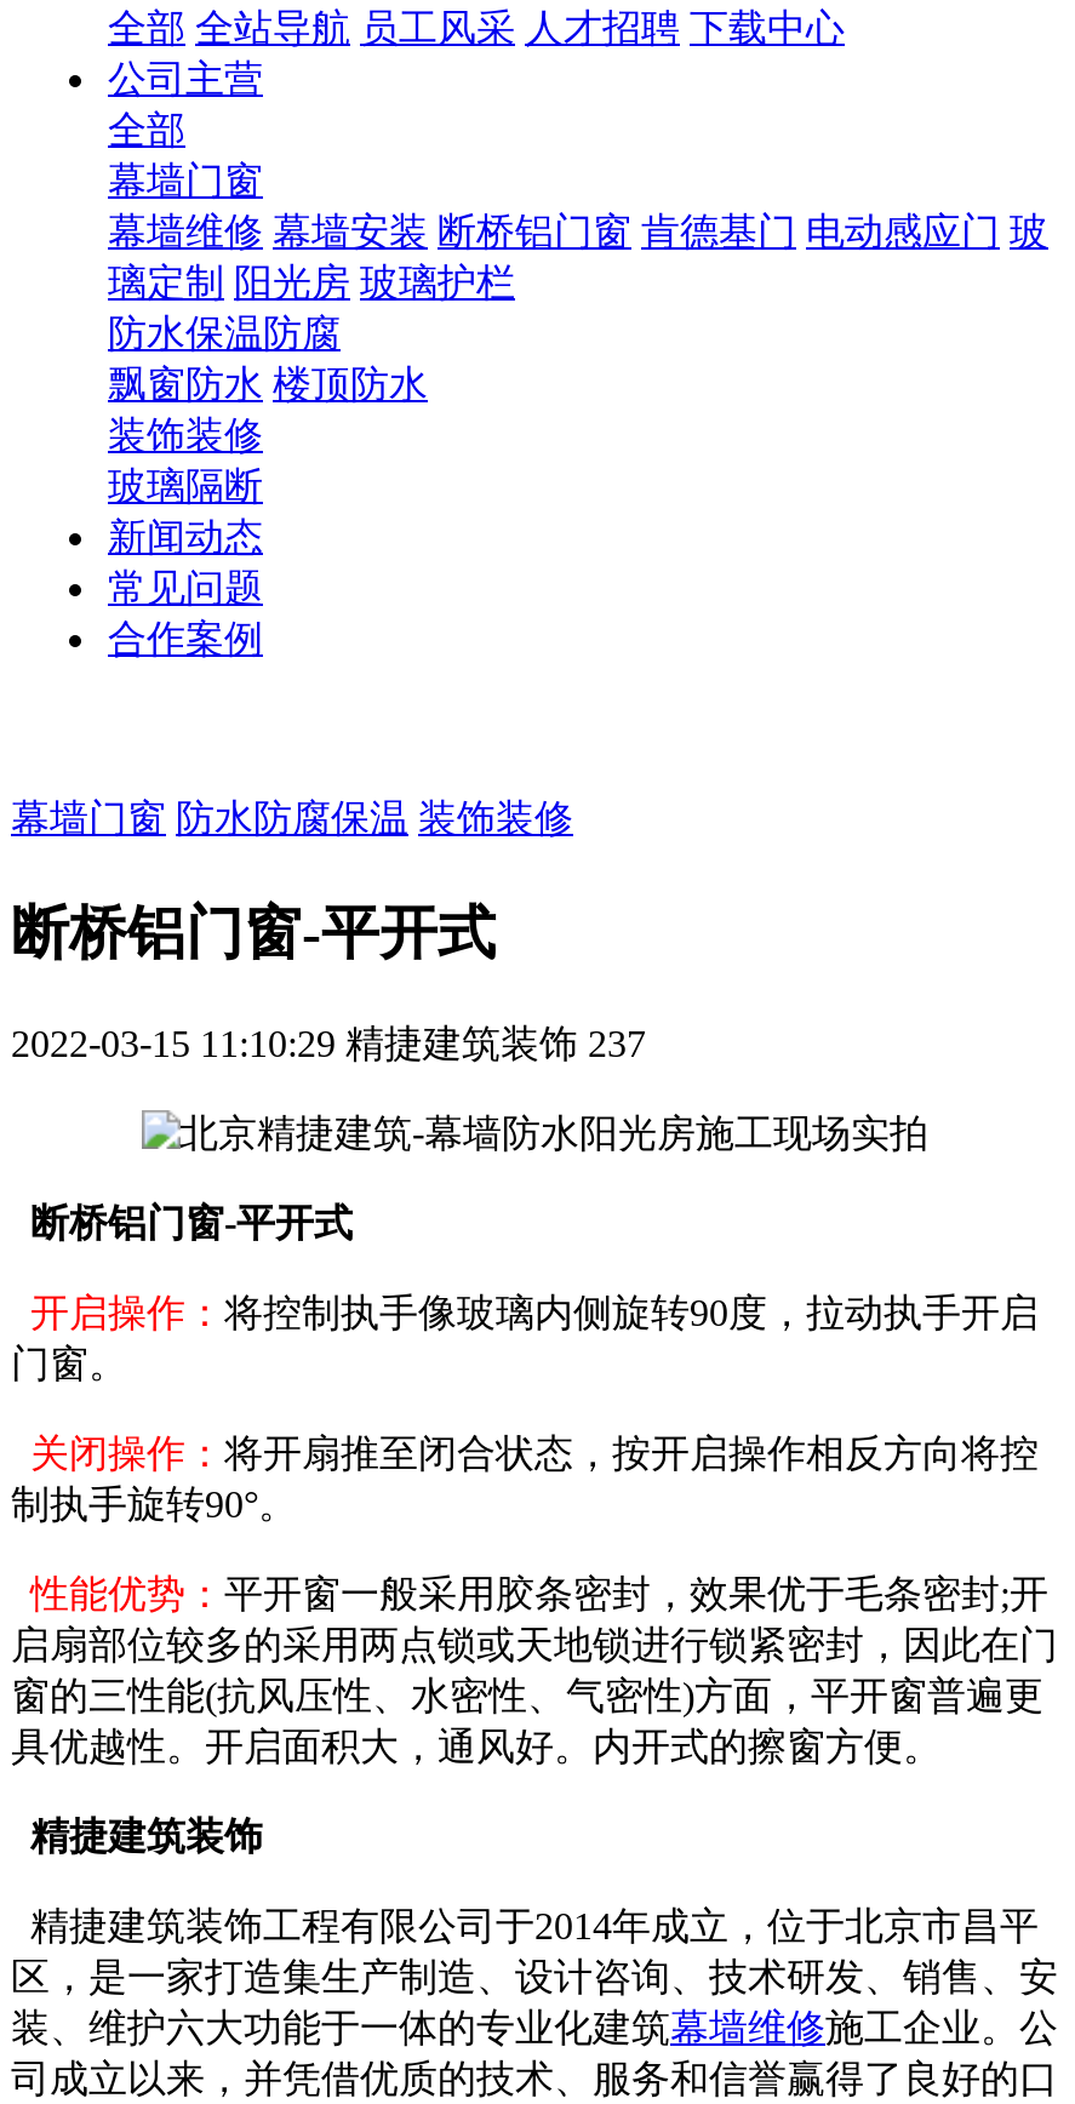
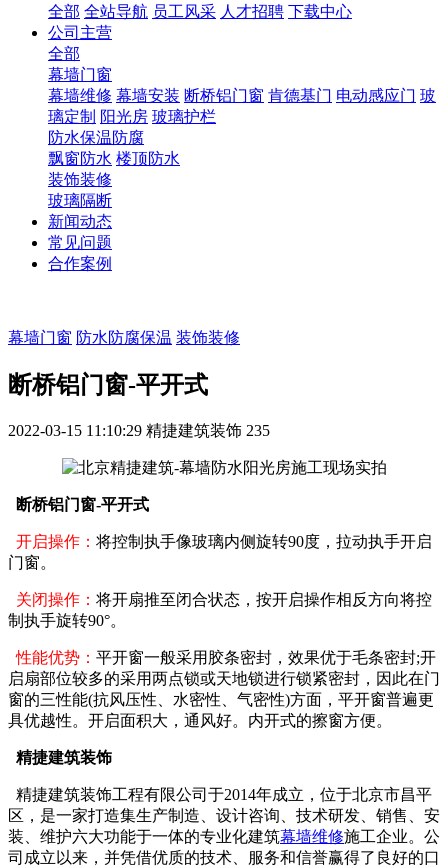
- 2022-03-15 11:10:29 精捷建筑装饰 237
+ 2022-03-15 11:10:29 精捷建筑装饰 235
